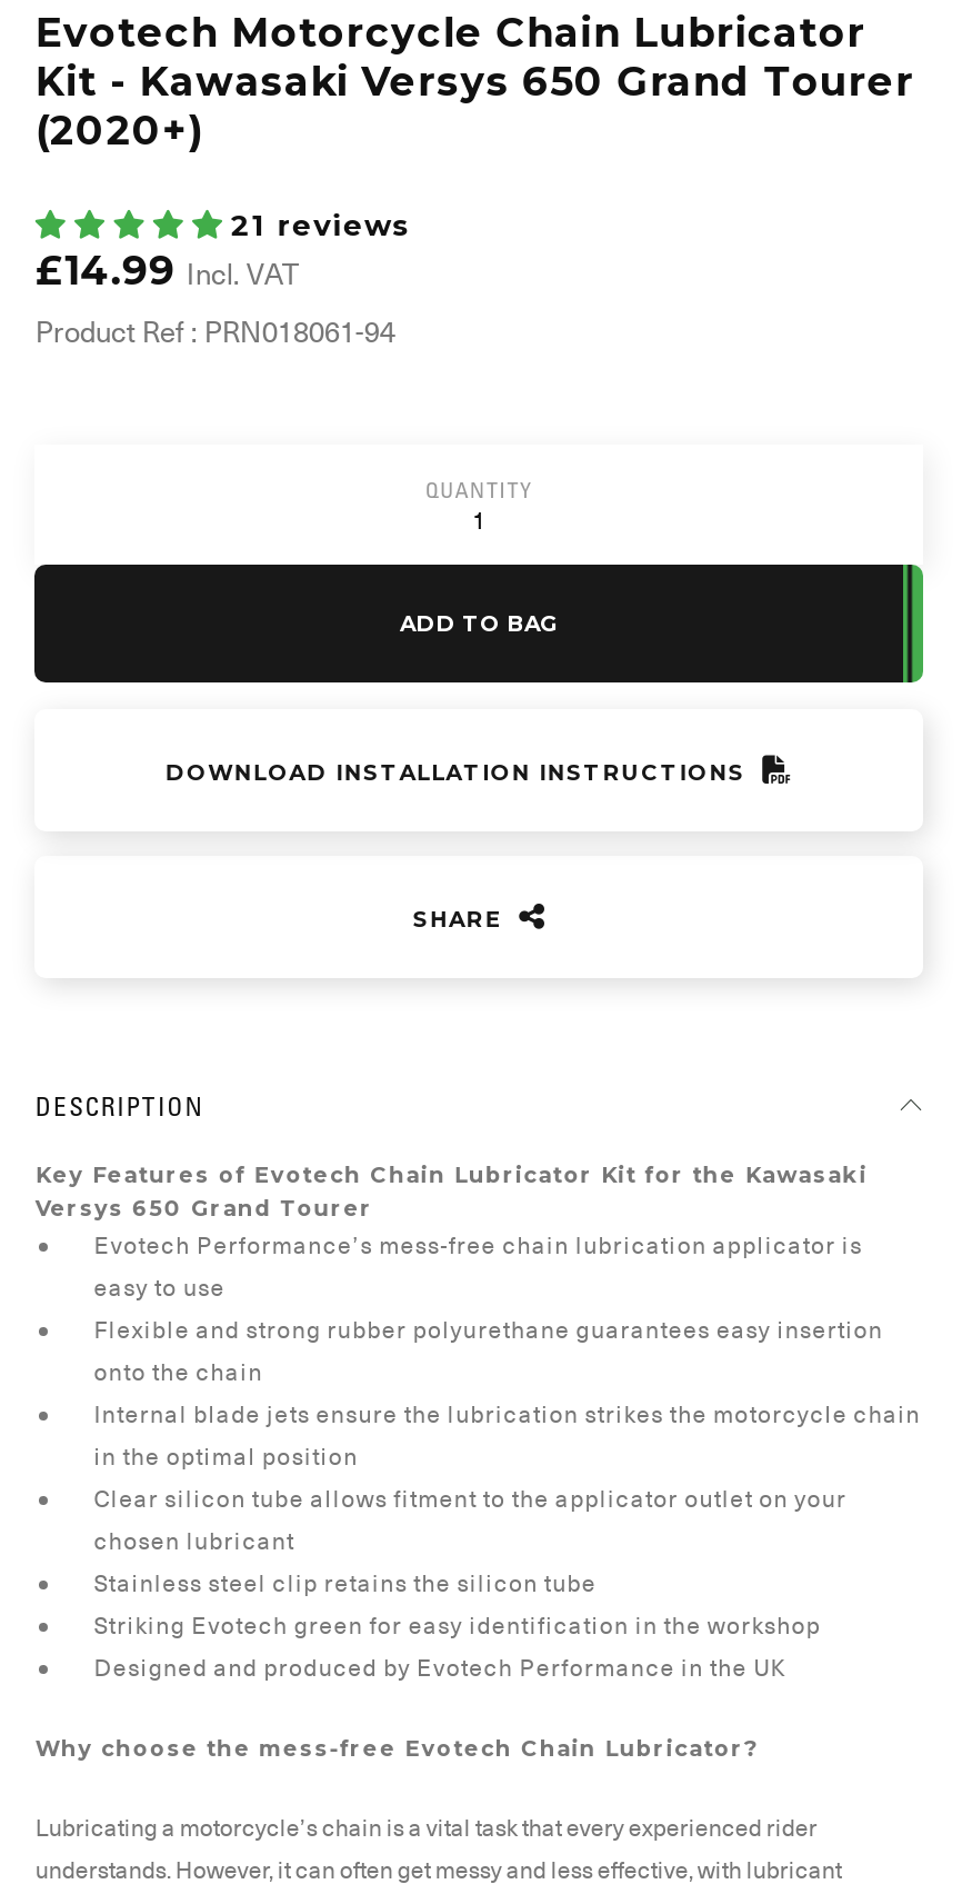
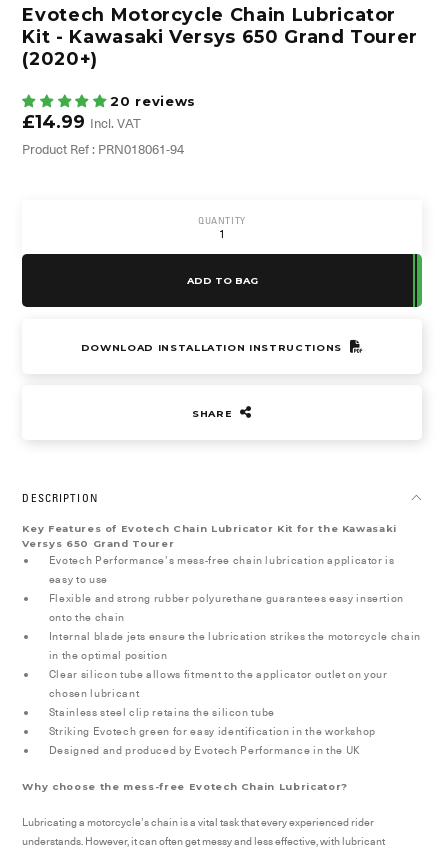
- 21 reviews
+ 20 reviews
